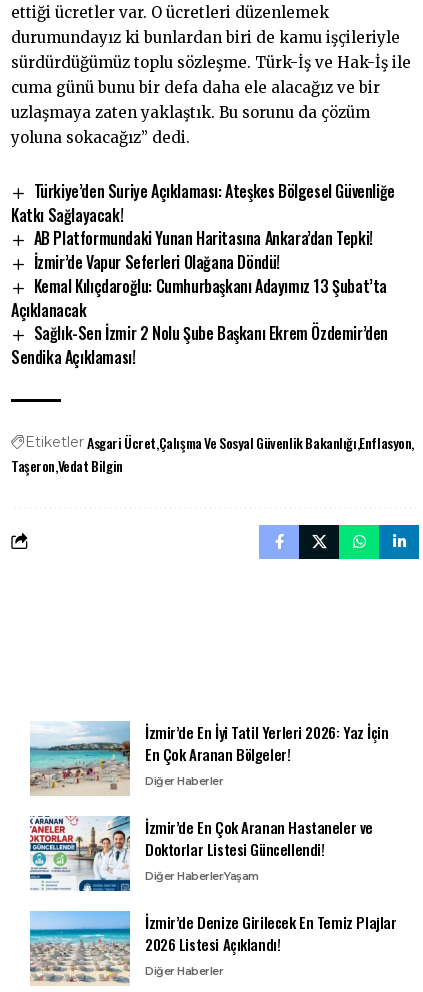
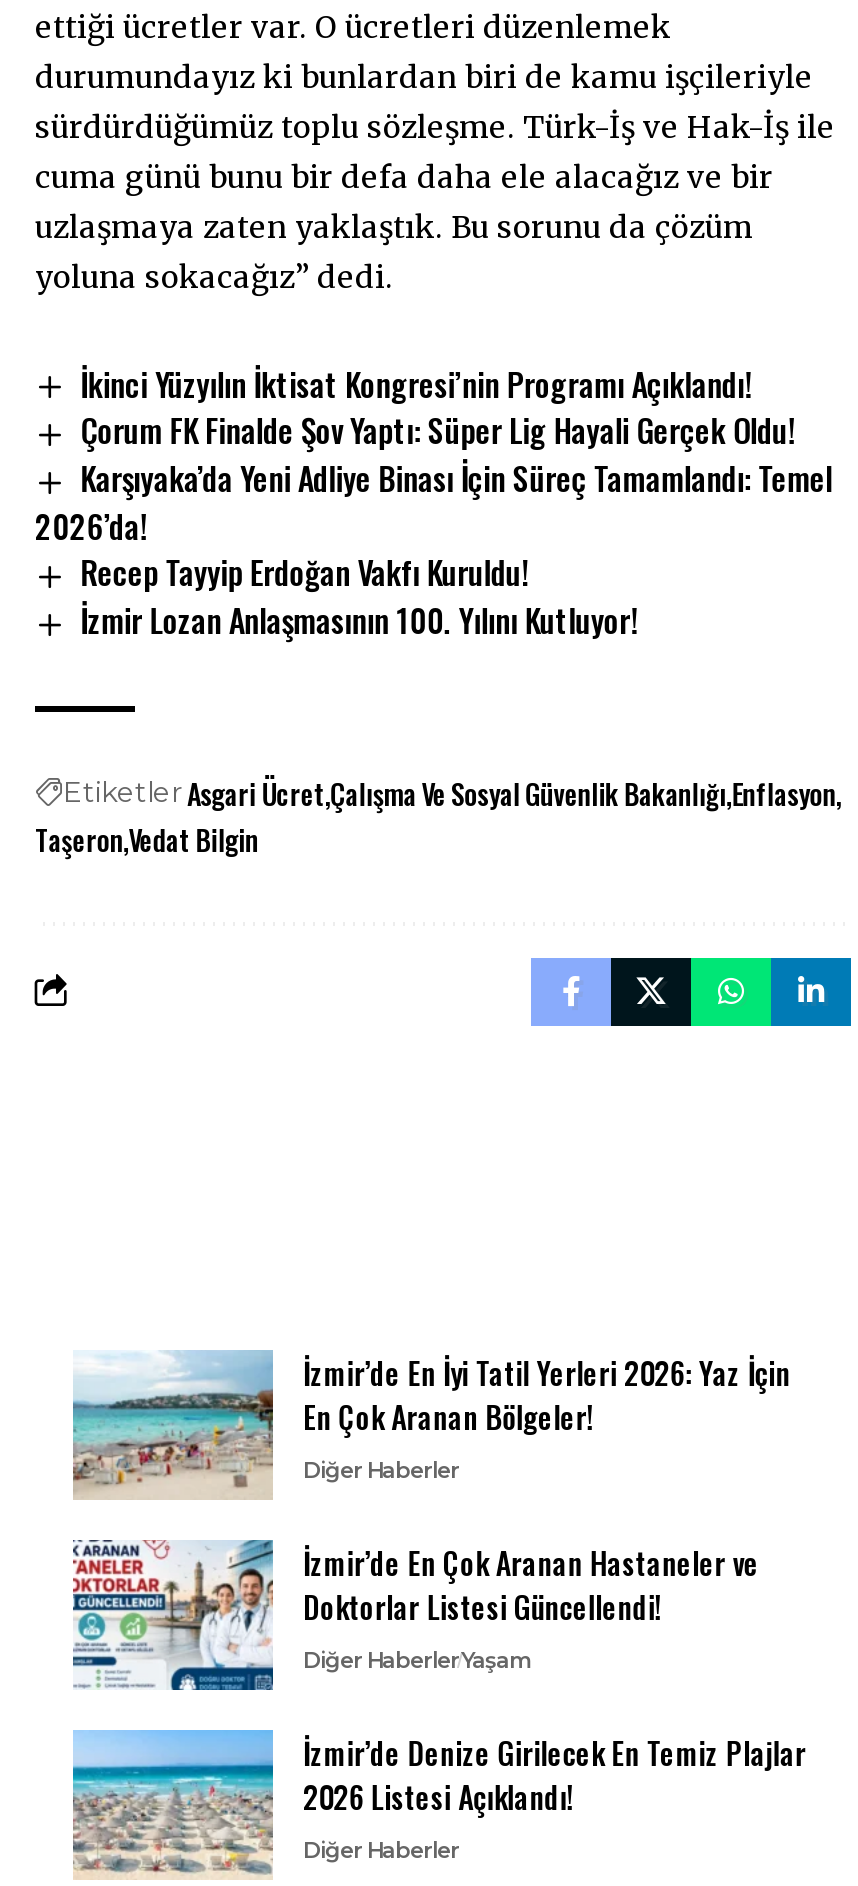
- Türkiye’den Suriye Açıklaması: Ateşkes Bölgesel Güvenliğe
- Katkı Sağlayacak!
- AB Platformundaki Yunan Haritasına Ankara’dan Tepki!
- İzmir’de Vapur Seferleri Olağana Döndü!
- Kemal Kılıçdaroğlu: Cumhurbaşkanı Adayımız 13 Şubat’ta
- Açıklanacak
- Sağlık-Sen İzmir 2 Nolu Şube Başkanı Ekrem Özdemir’den
- Sendika Açıklaması!
+ İkinci Yüzyılın İktisat Kongresi’nin Programı Açıklandı!
+ Çorum FK Finalde Şov Yaptı: Süper Lig Hayali Gerçek Oldu!
+ Karşıyaka’da Yeni Adliye Binası İçin Süreç Tamamlandı: Temel
+ 2026’da!
+ Recep Tayyip Erdoğan Vakfı Kuruldu!
+ İzmir Lozan Anlaşmasının 100. Yılını Kutluyor!
